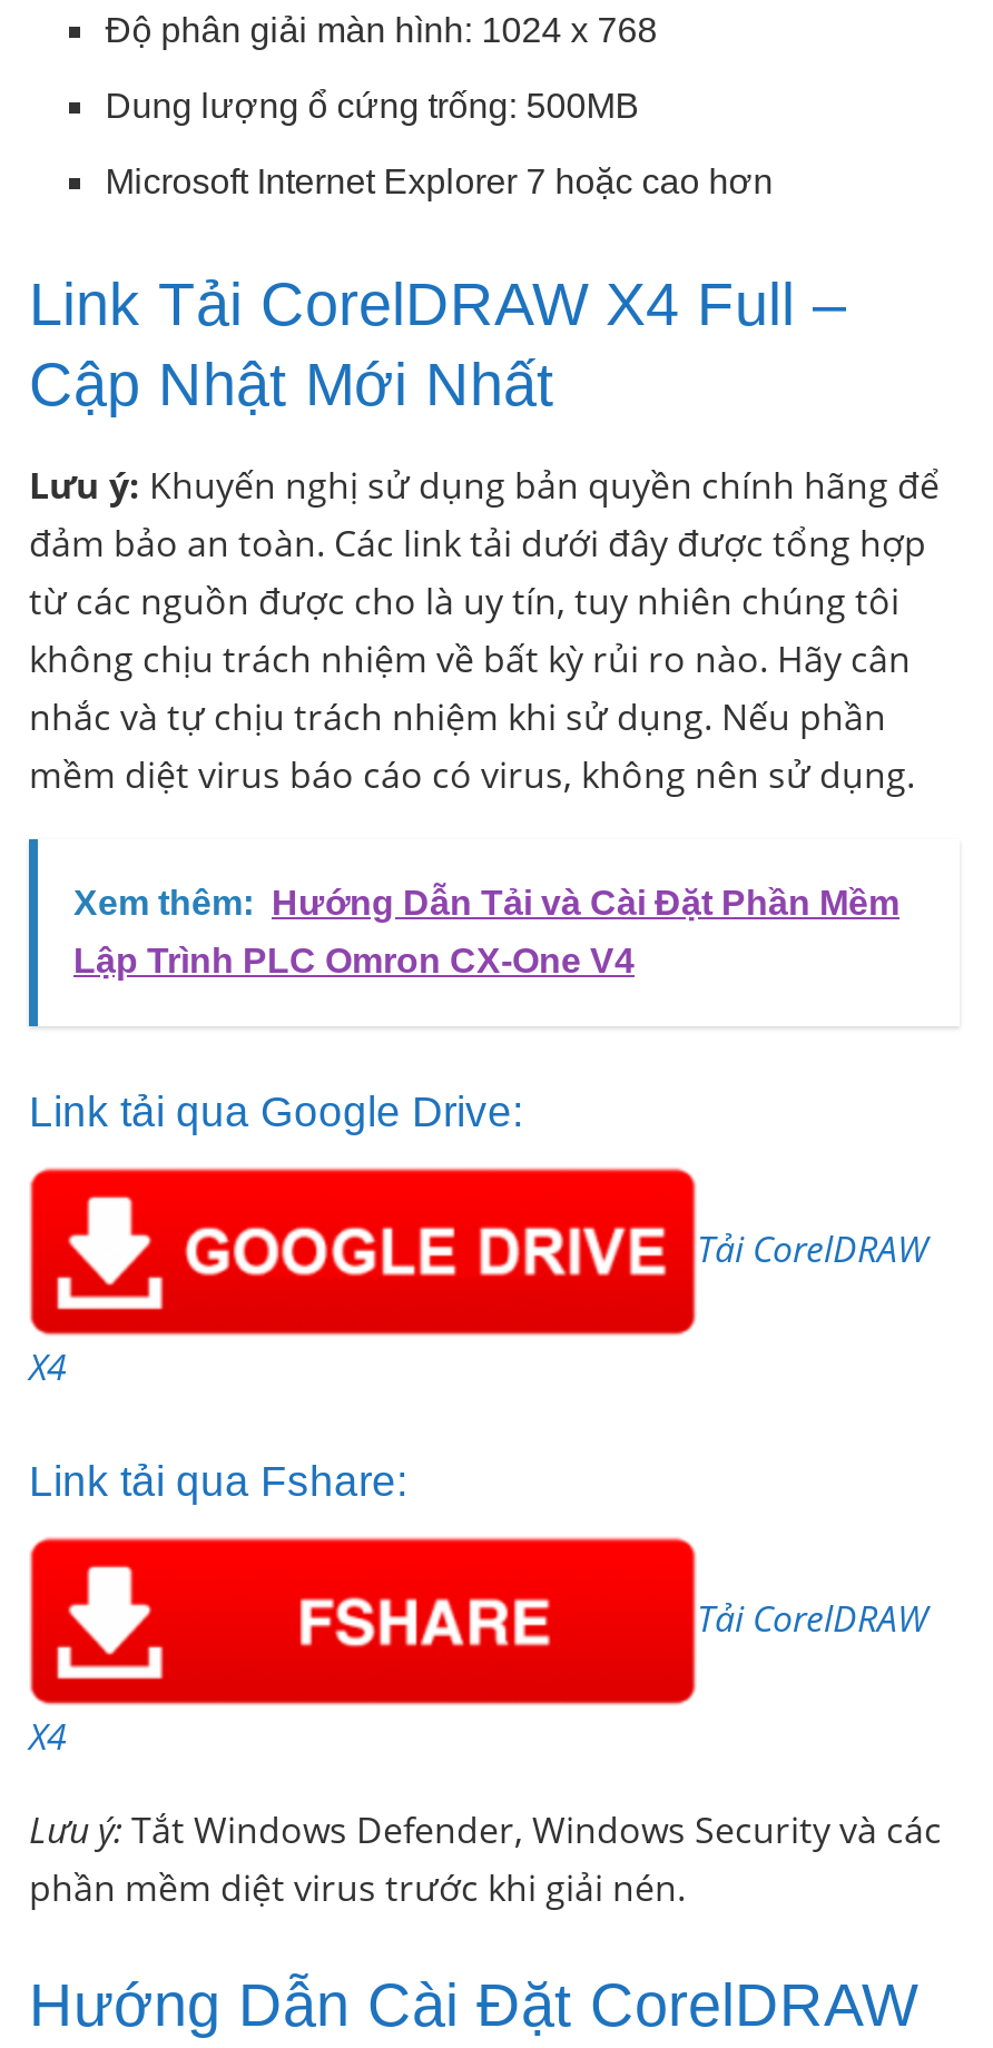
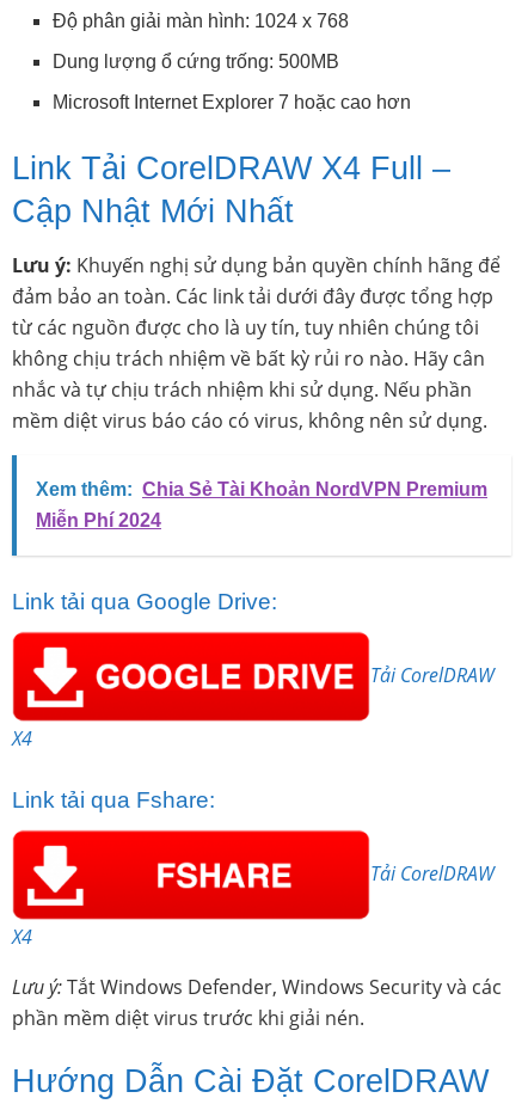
- Xem thêm: Hướng Dẫn Tải và Cài Đặt Phần Mềm
+ Xem thêm: Chia Sẻ Tài Khoản NordVPN Premium

- Lập Trình PLC Omron CX-One V4
+ Miễn Phí 2024
